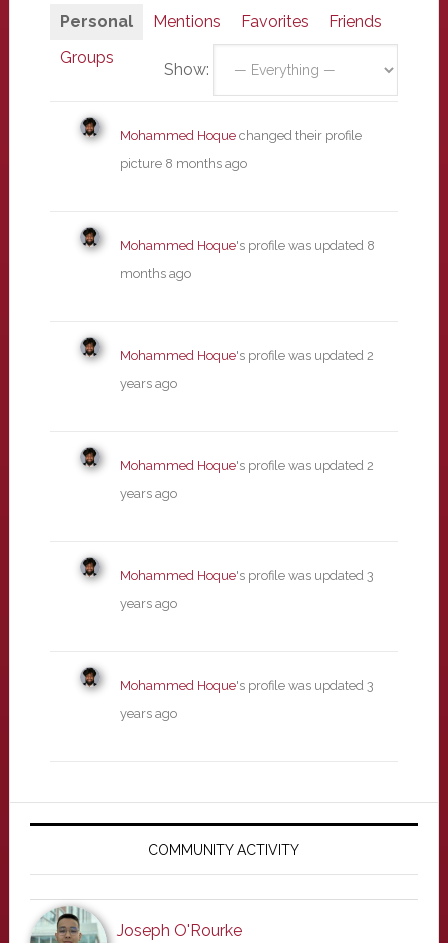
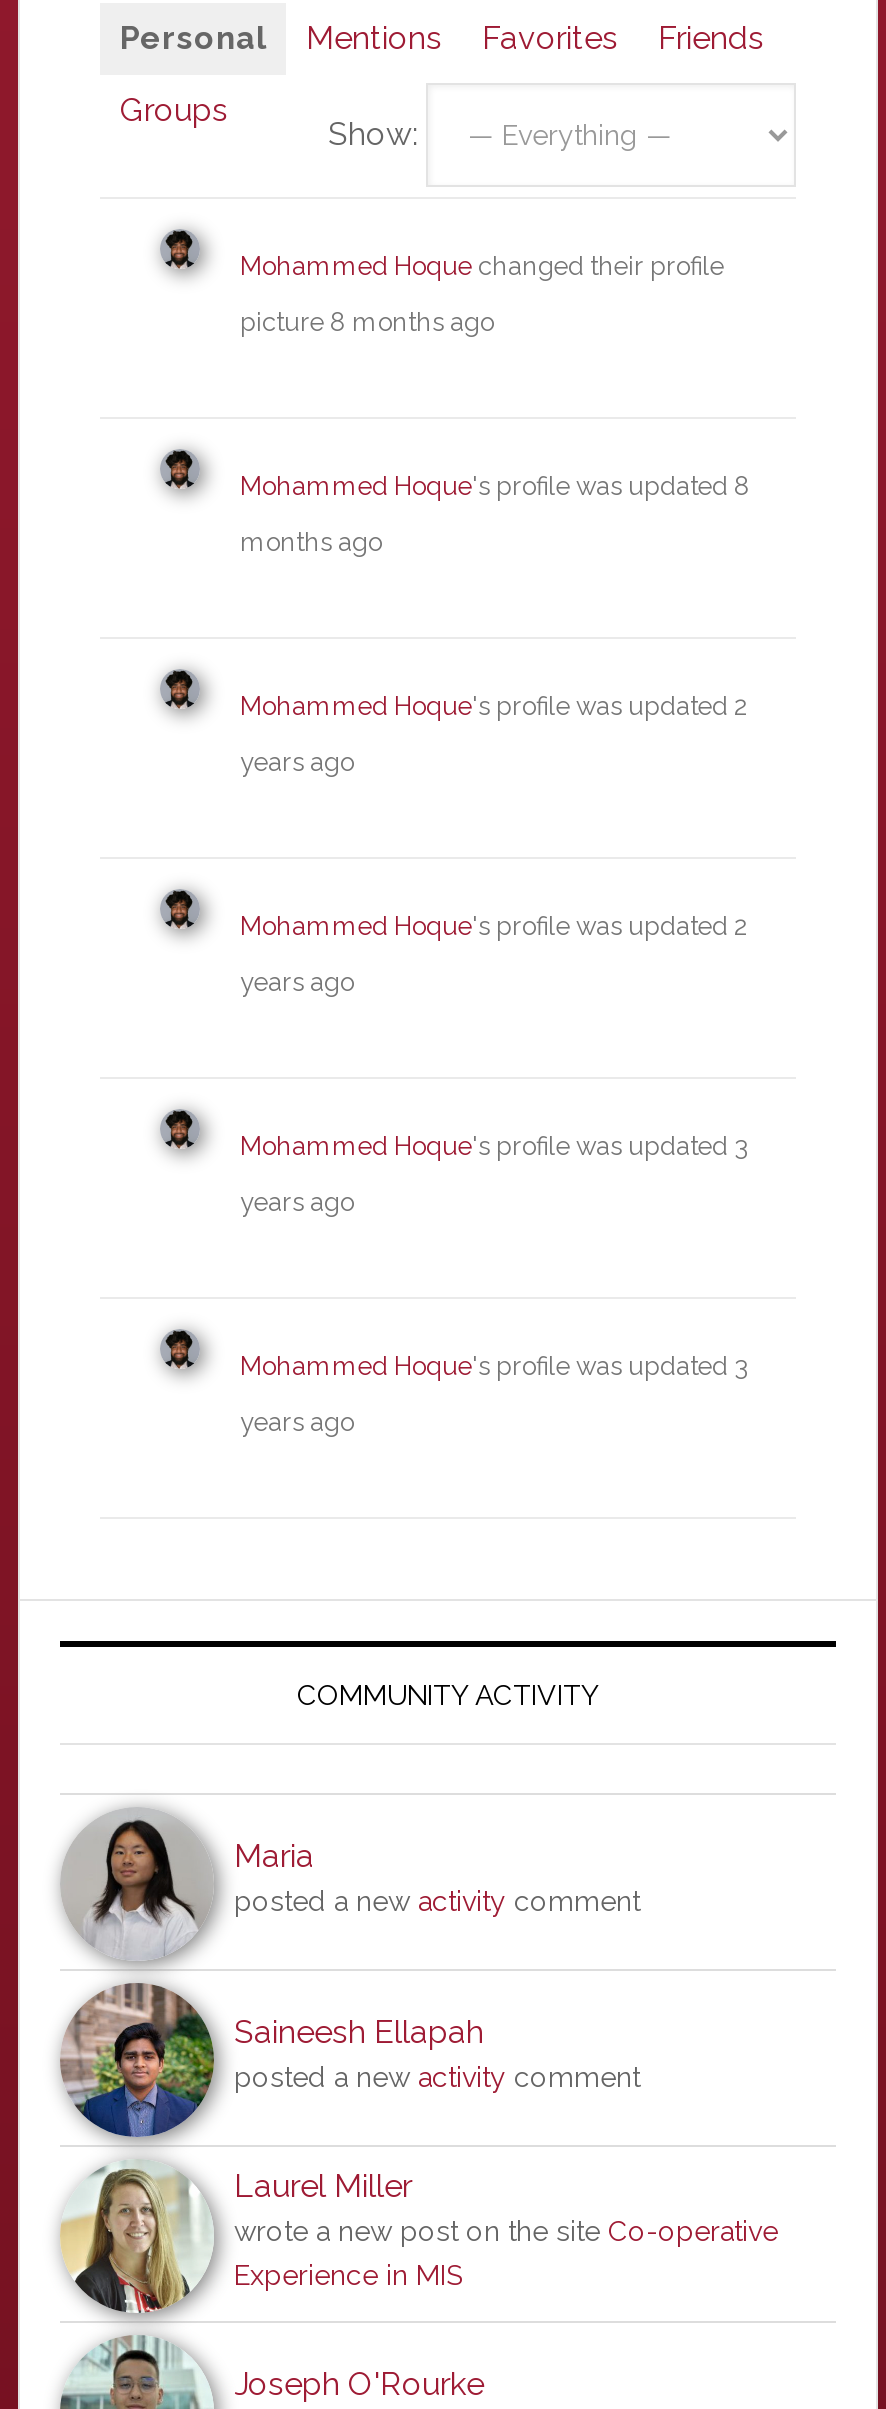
+ [image]
+ Maria
+ posted a new activity comment

+ Saineesh Ellapah
+ posted a new activity comment
+ Laurel Miller
+ wrote a new post on the site Co-operative
+ Experience in MIS
